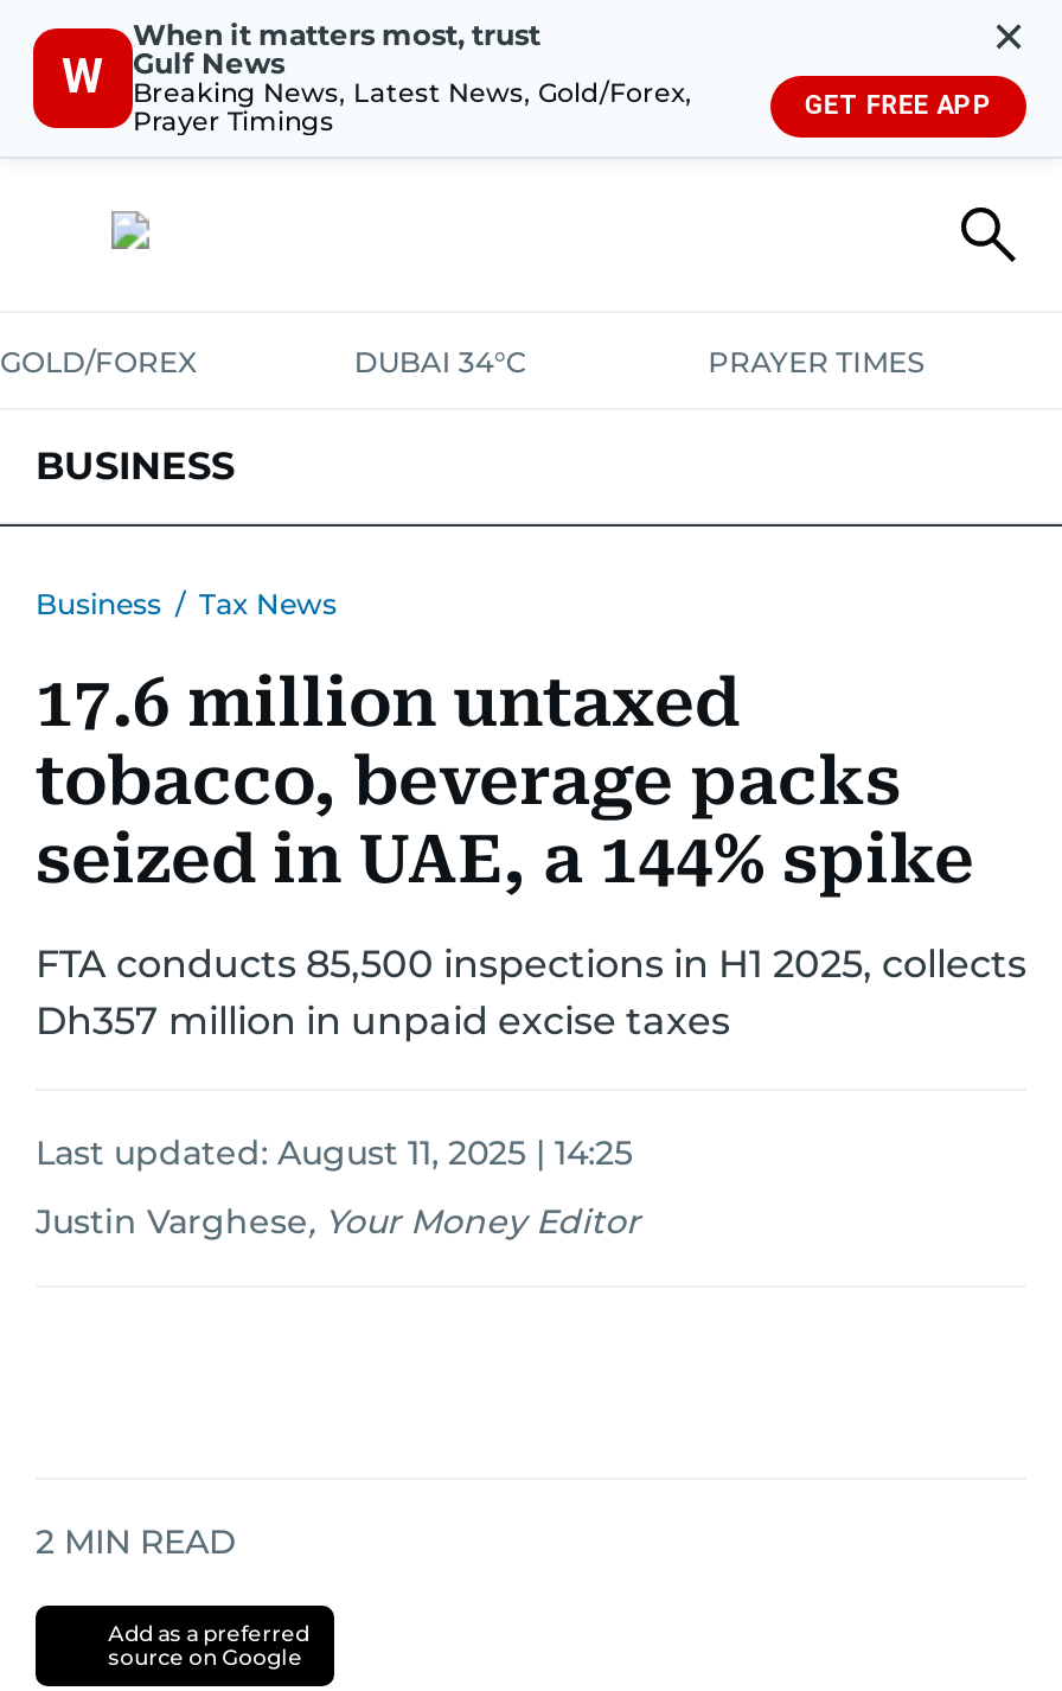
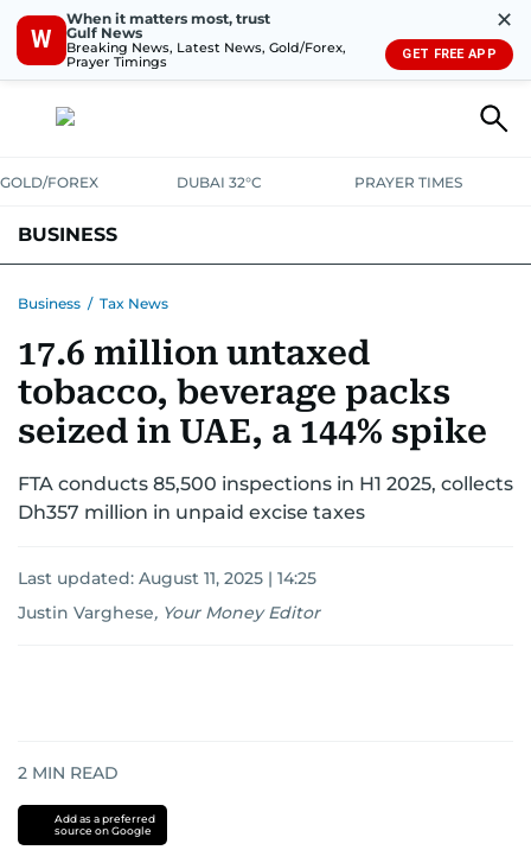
- DUBAI 34°C
+ DUBAI 32°C
